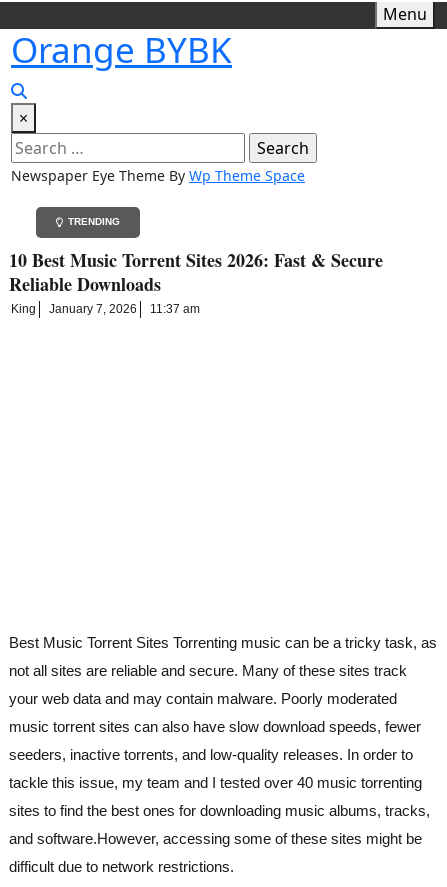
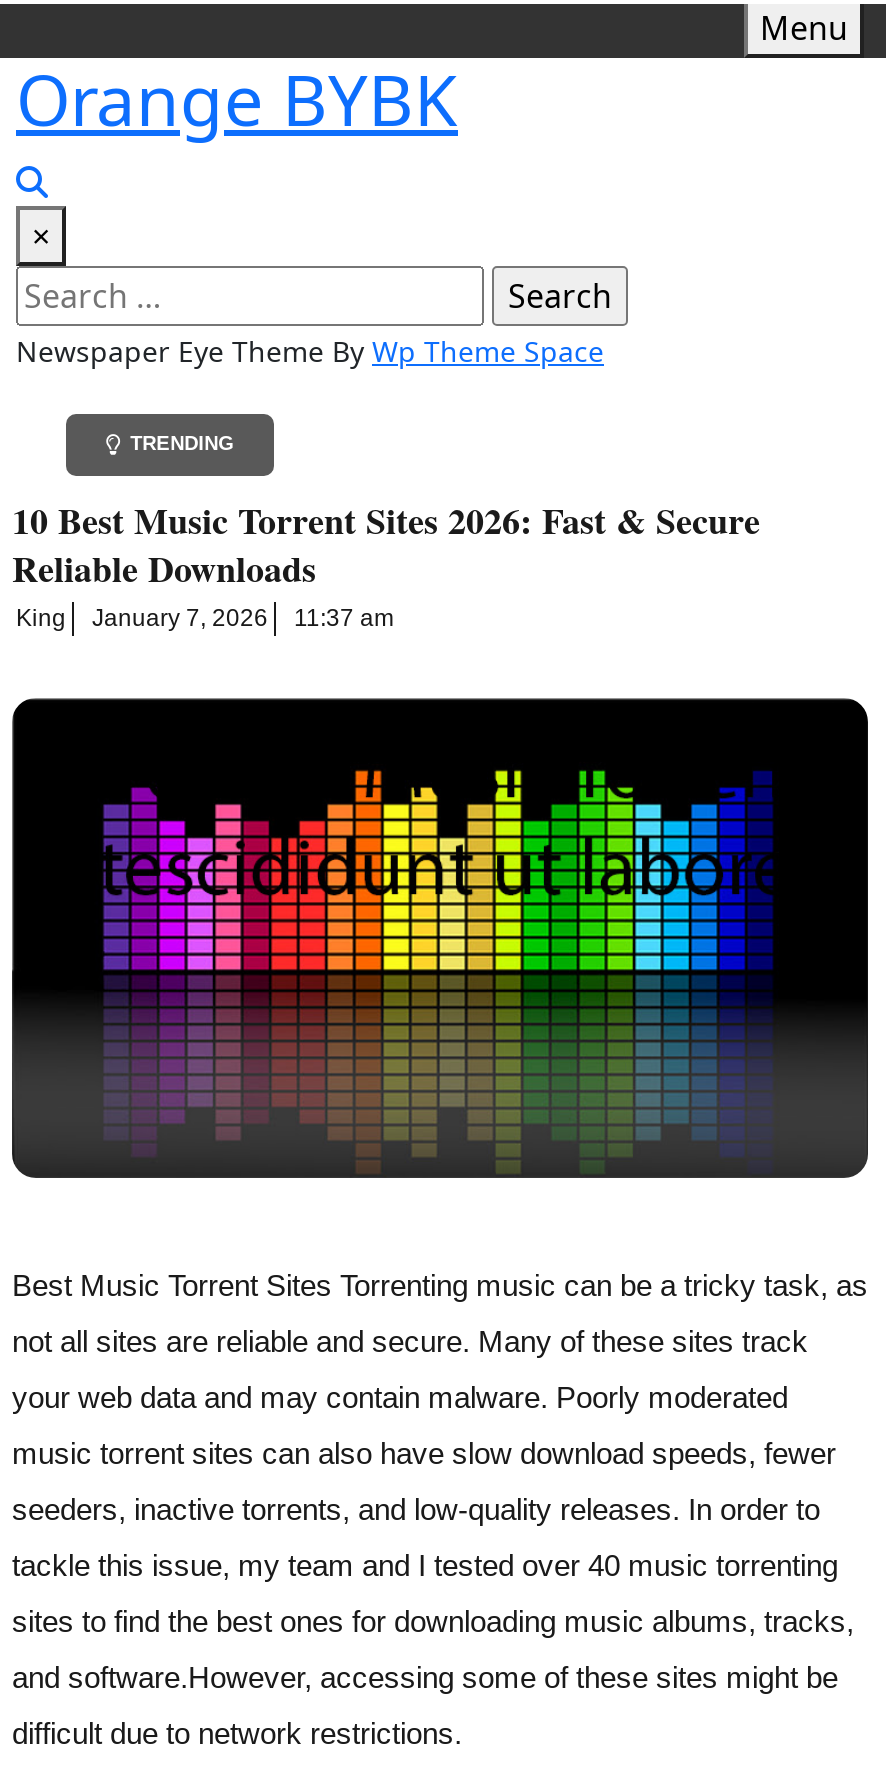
+ [image]
